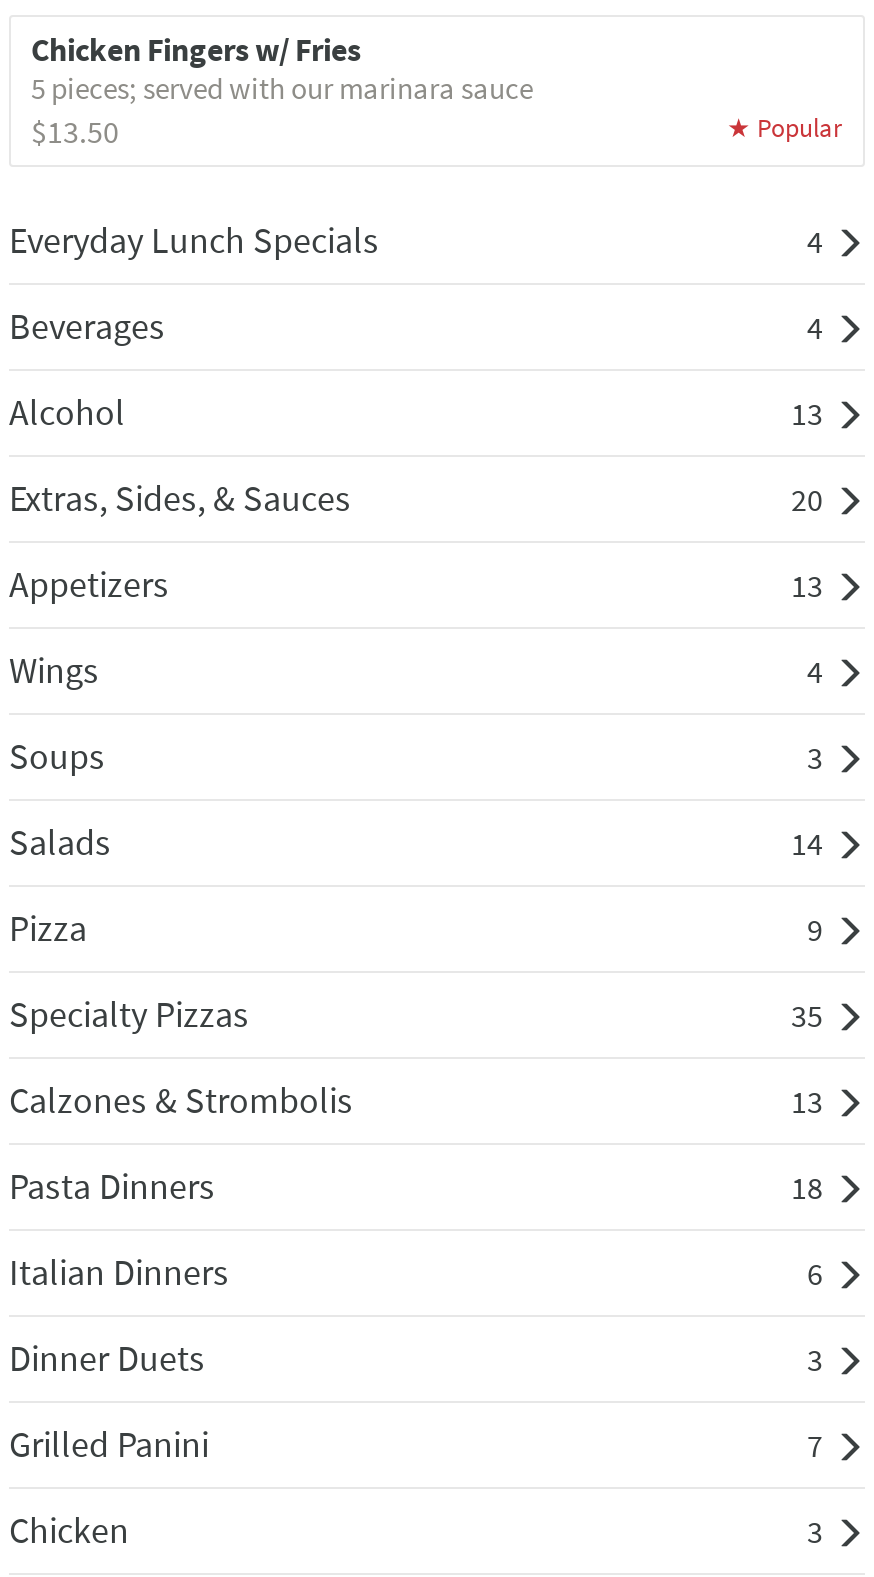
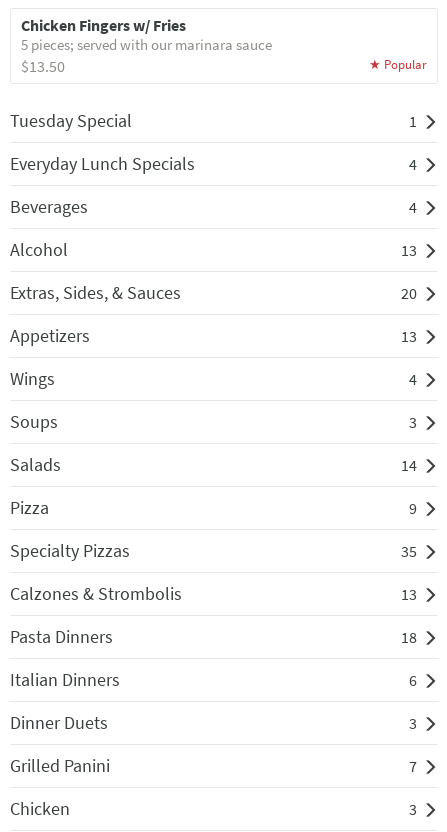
+ Tuesday Special
+ 1
